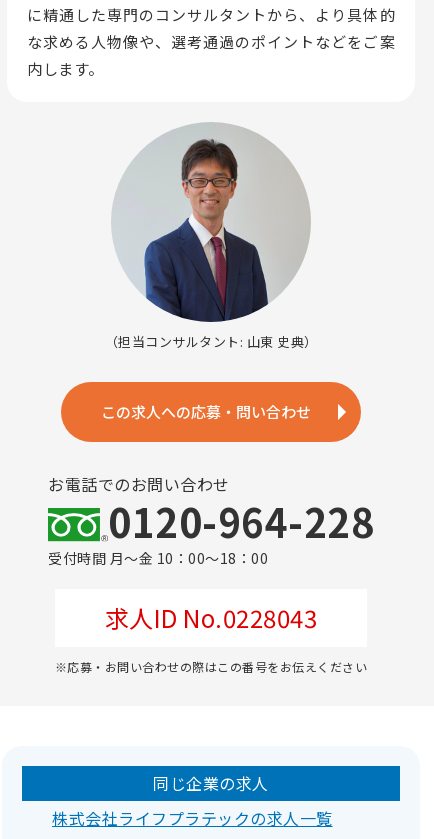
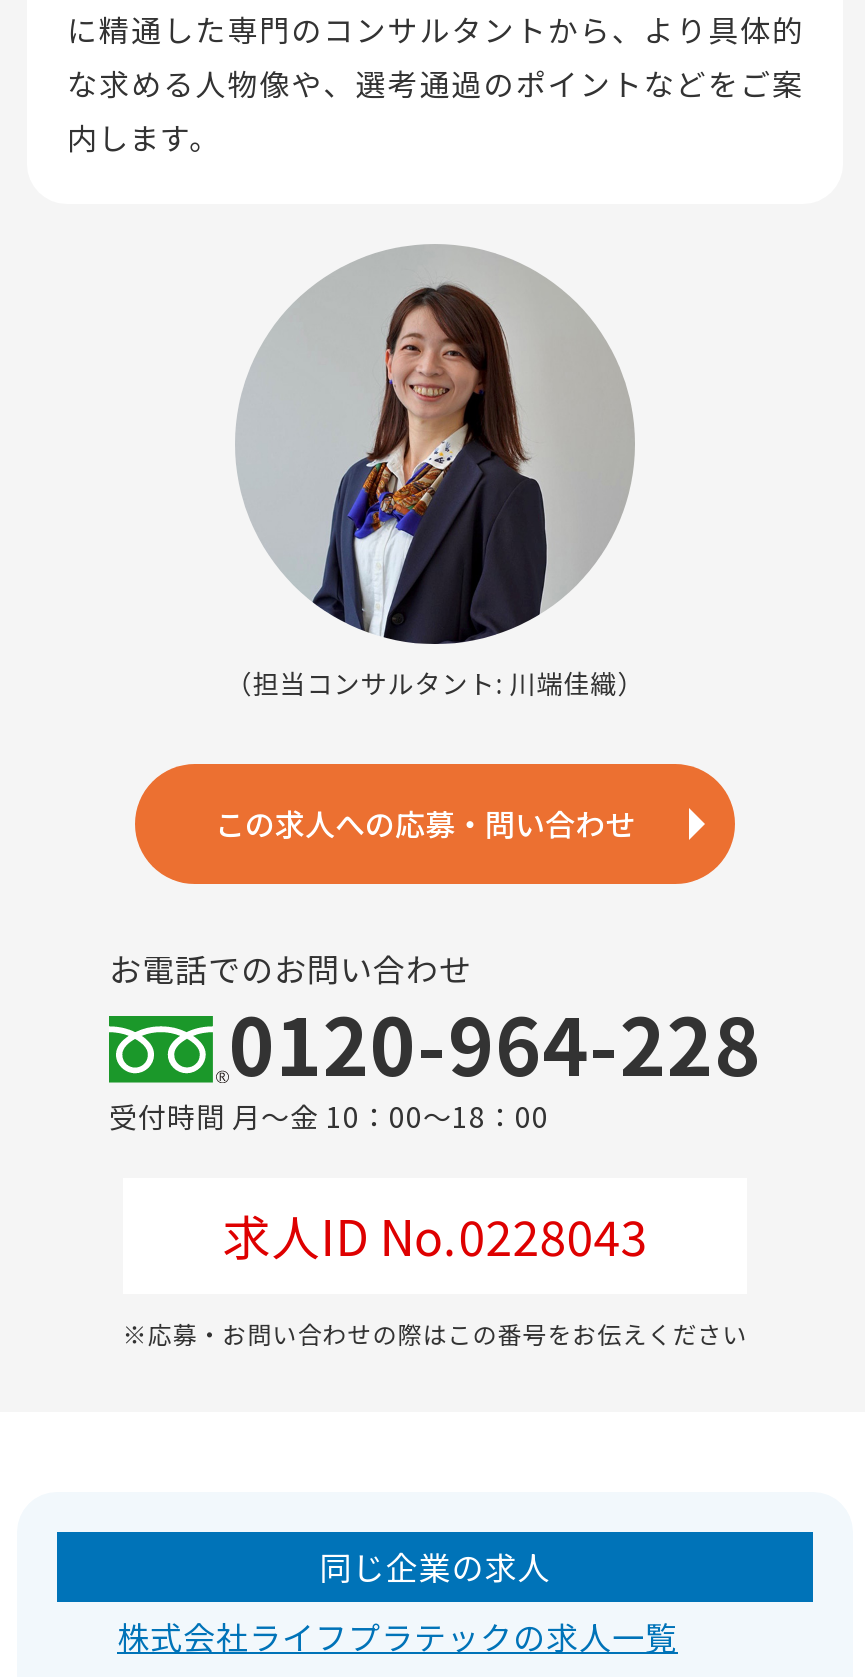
- [image]
- （担当コンサルタント: 山東 史典）
+ [image]
+ （担当コンサルタント: 川端佳織）
